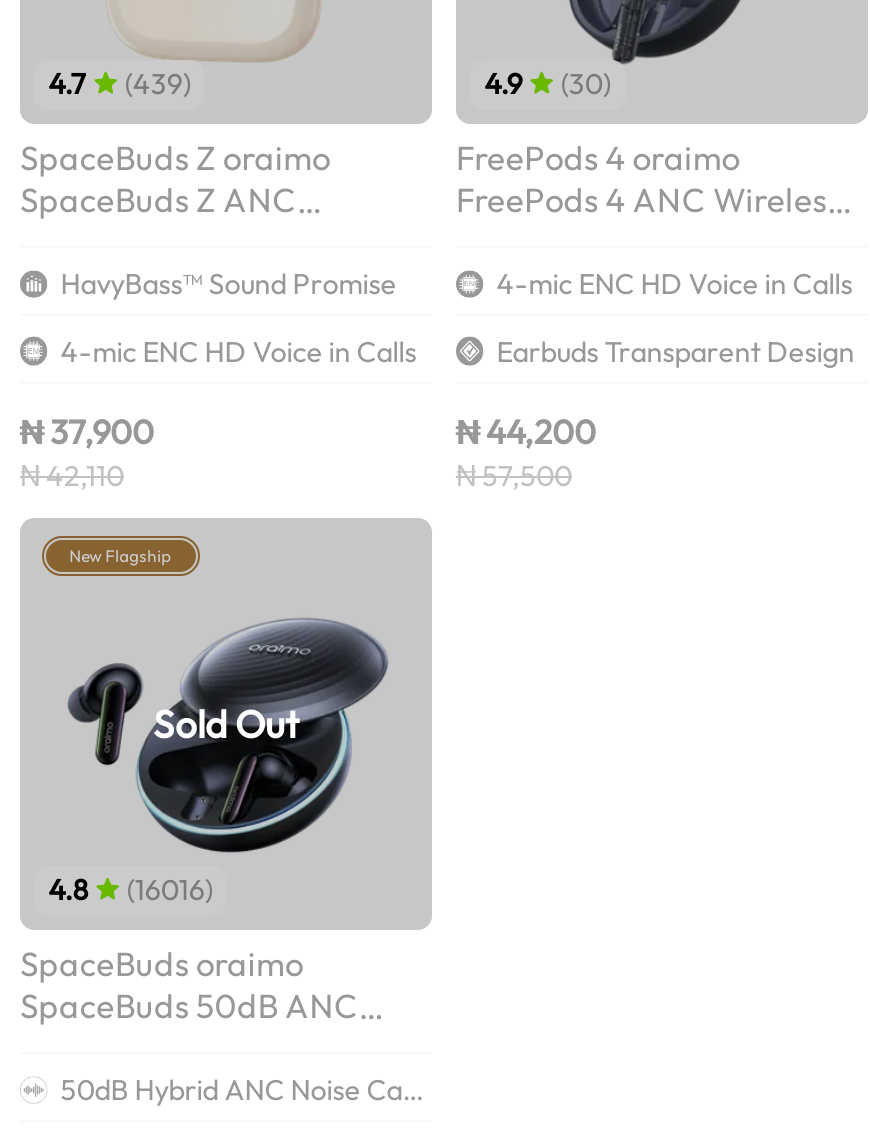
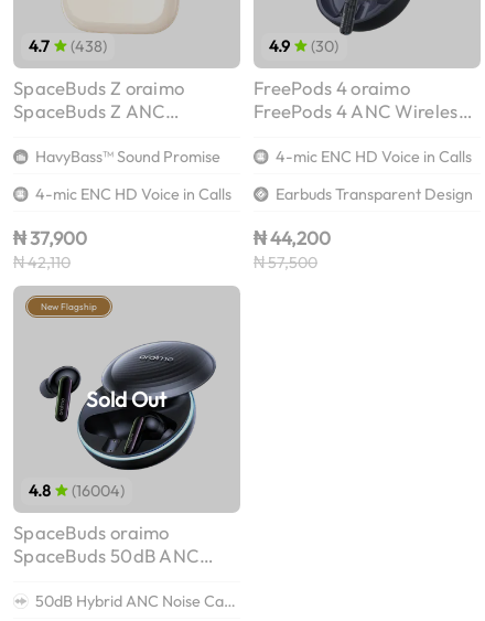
- 4.7 (439)
+ 4.7 (438)

- 4.8 (16016)
+ 4.8 (16004)
